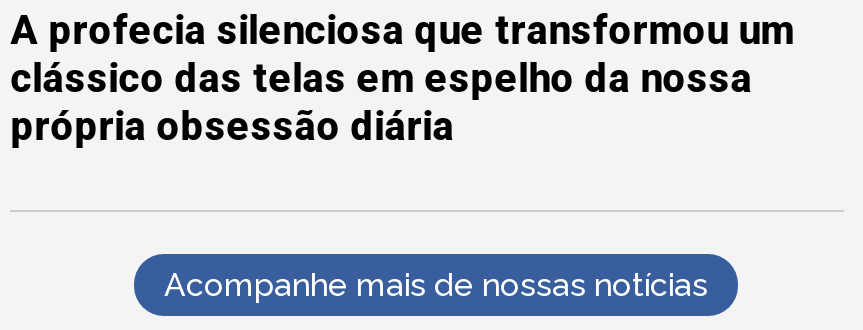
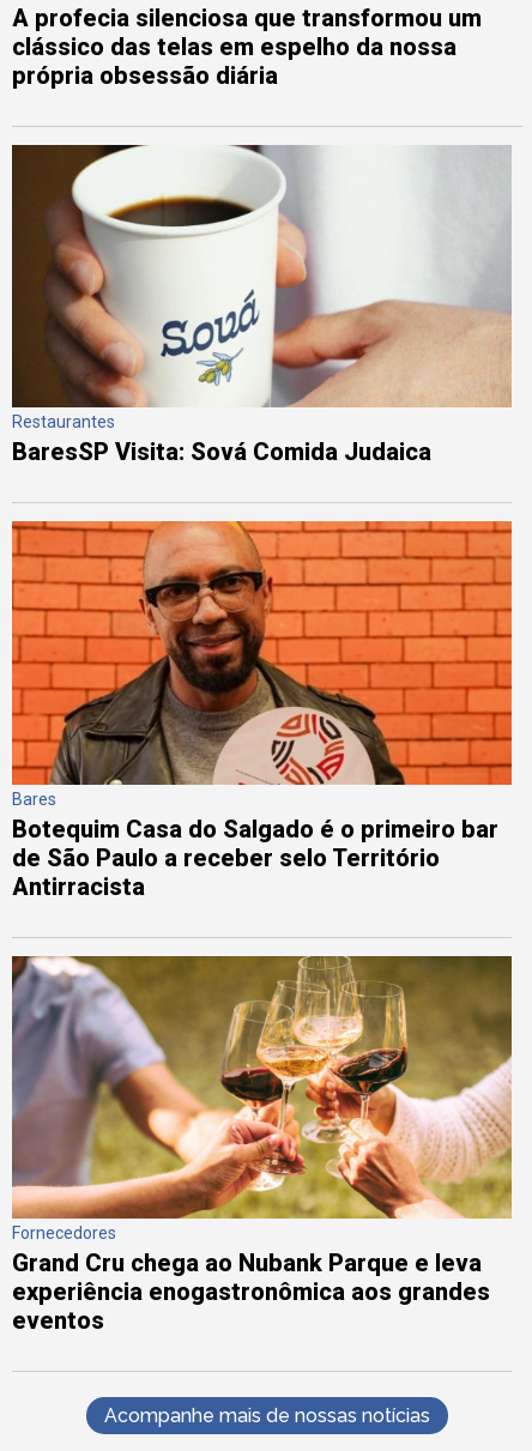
+ [image]
+ Restaurantes
+ BaresSP Visita: Sová Comida Judaica

+ [image]
+ Bares
+ Botequim Casa do Salgado é o primeiro bar
+ de São Paulo a receber selo Território
+ Antirracista

+ [image]
+ Fornecedores
+ Grand Cru chega ao Nubank Parque e leva
+ experiência enogastronômica aos grandes
+ eventos
